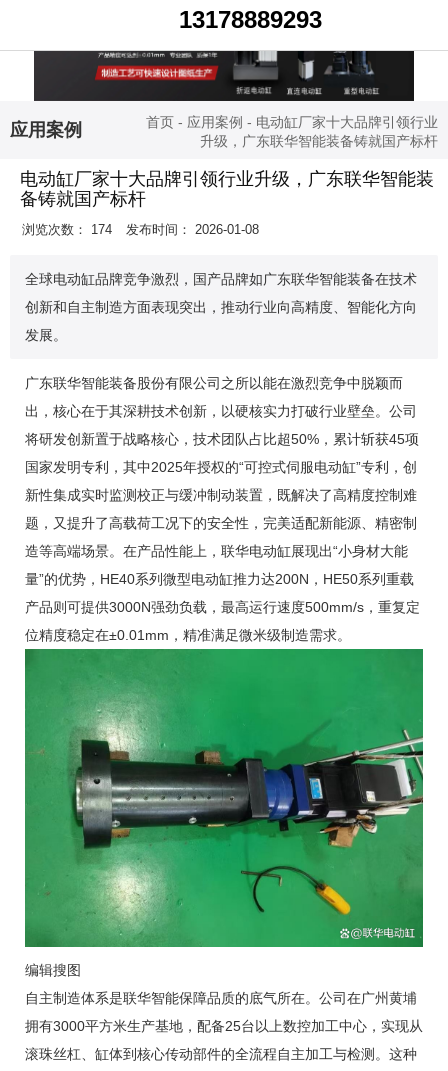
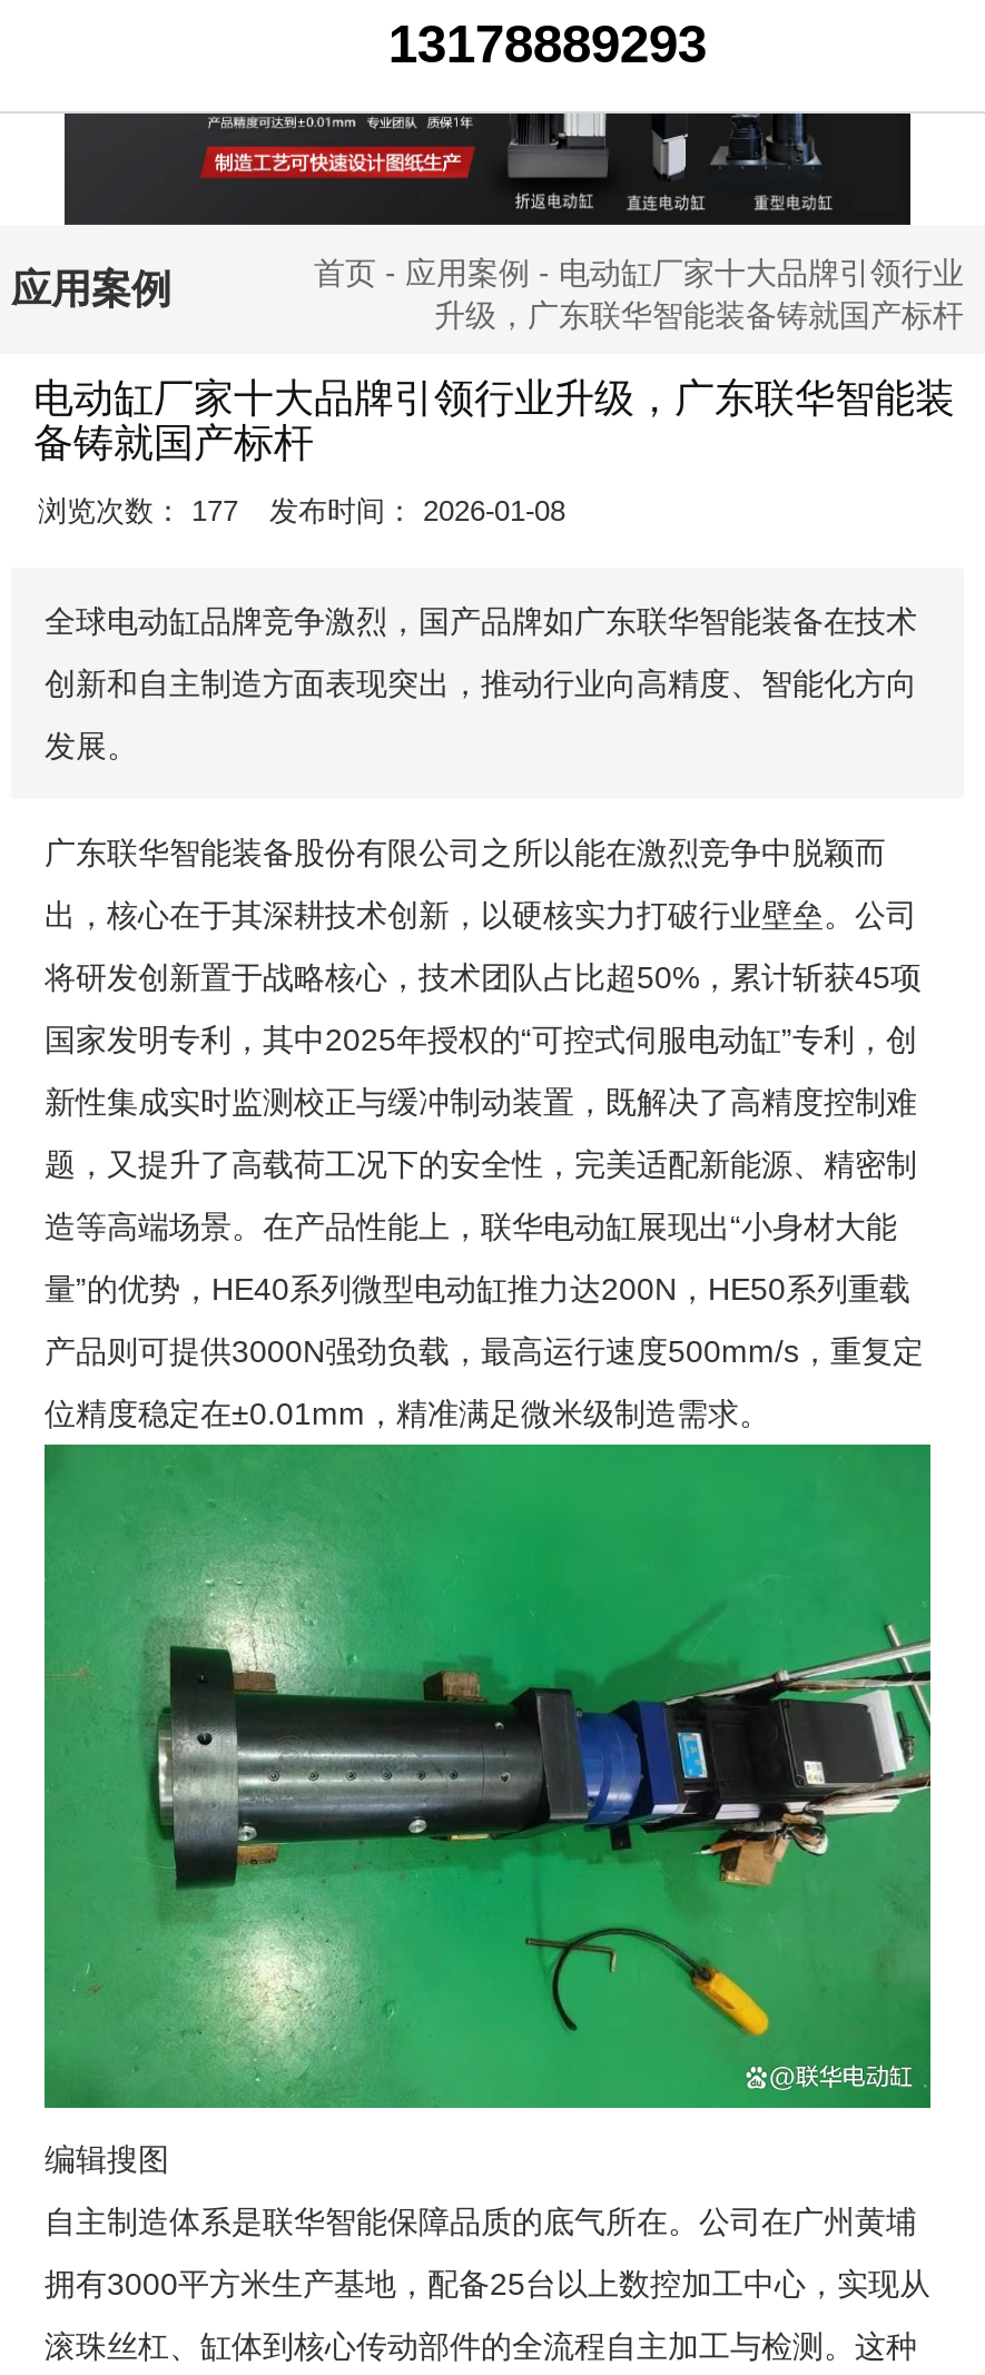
- 浏览次数：174 发布时间： 2026-01-08
+ 浏览次数：177 发布时间： 2026-01-08
